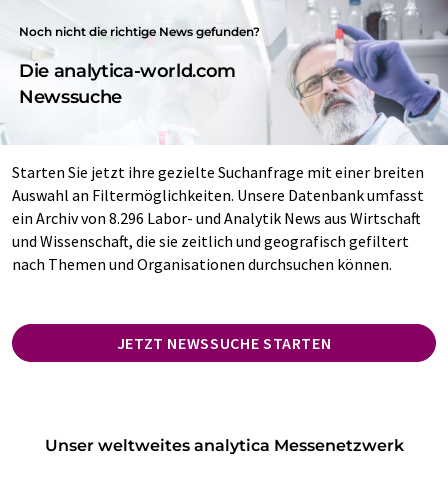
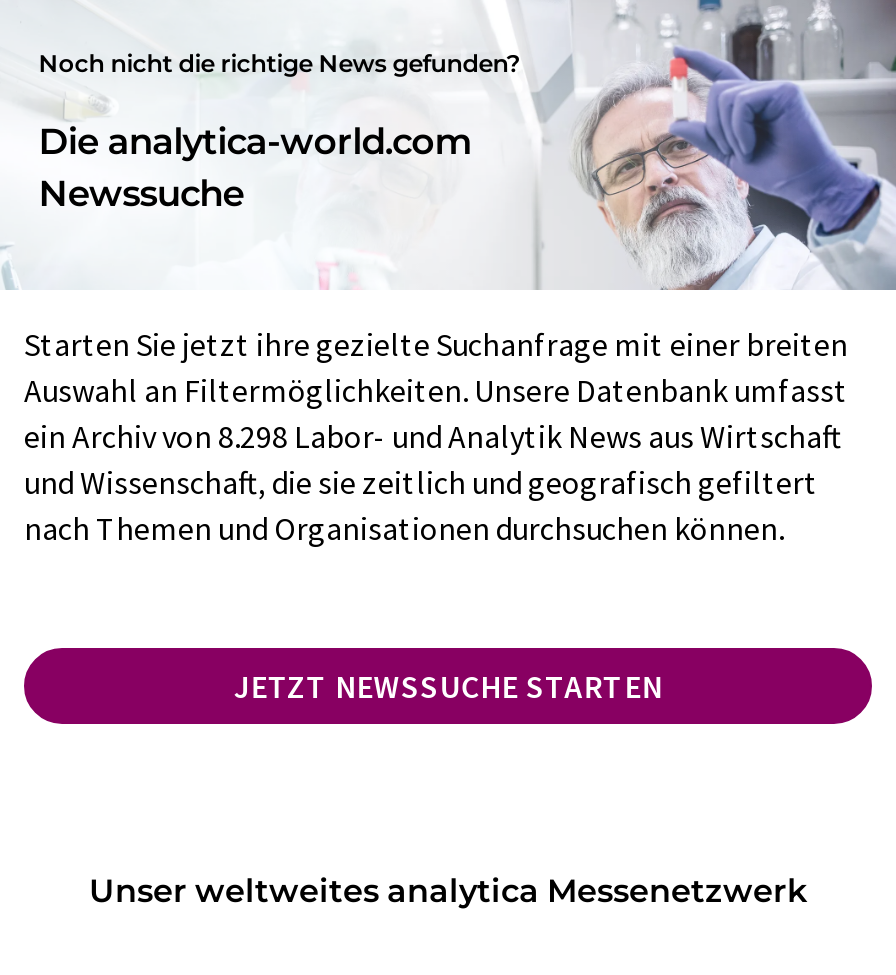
- ein Archiv von 8.296 Labor- und Analytik News aus Wirtschaft
+ ein Archiv von 8.298 Labor- und Analytik News aus Wirtschaft
